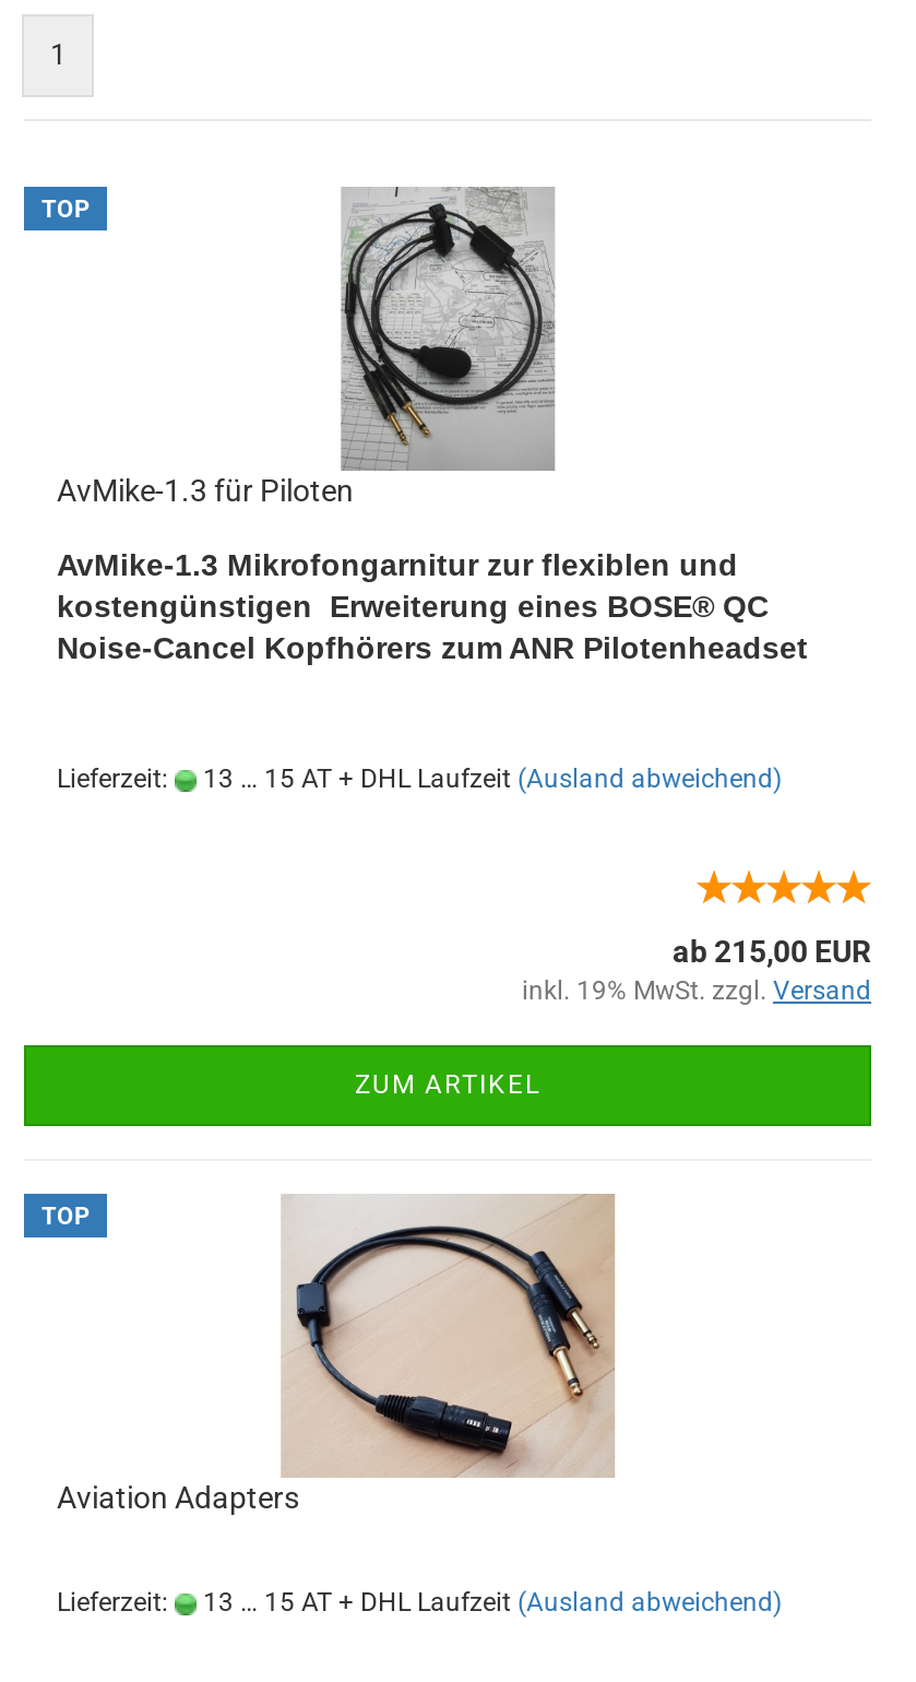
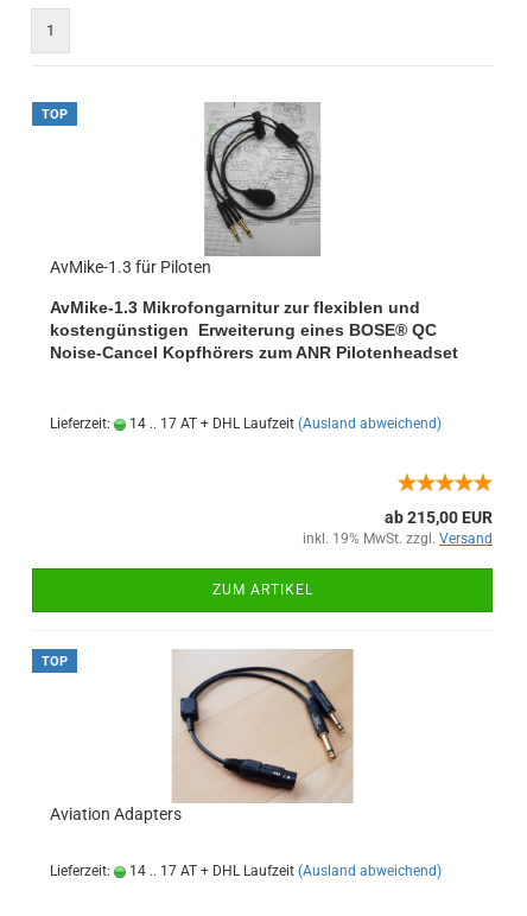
- 13 … 15 AT + DHL Laufzeit (Ausland abweichend)
+ 14 .. 17 AT + DHL Laufzeit (Ausland abweichend)

- 13 … 15 AT + DHL Laufzeit (Ausland abweichend)
+ 14 .. 17 AT + DHL Laufzeit (Ausland abweichend)
